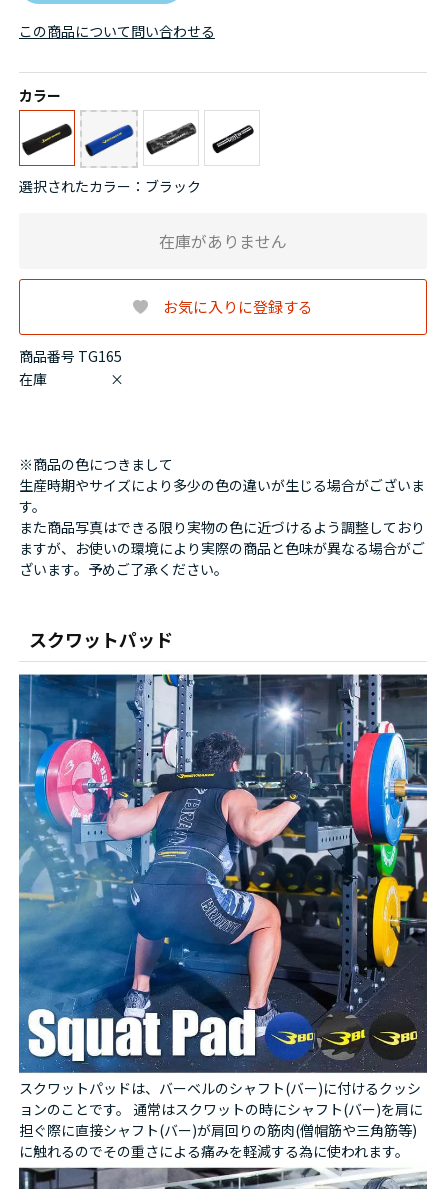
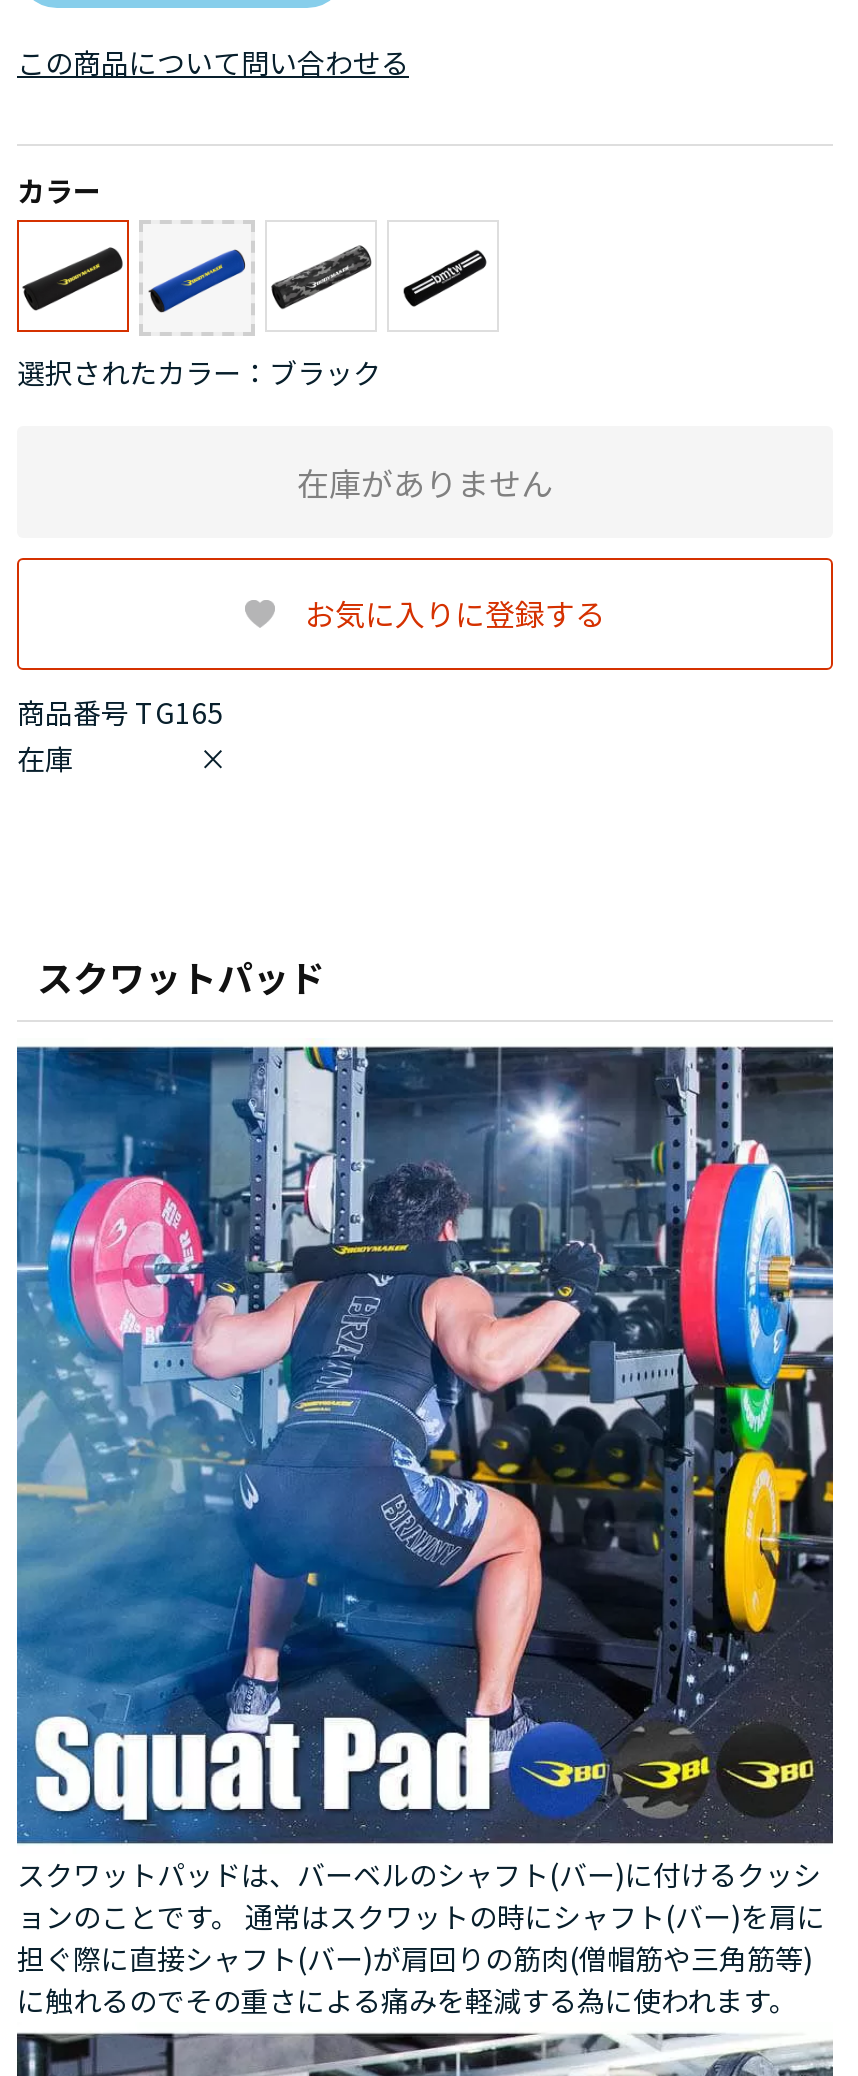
- ※商品の色につきまして
- 生産時期やサイズにより多少の色の違いが生じる場合がございま
- す。
- また商品写真はできる限り実物の色に近づけるよう調整しており
- ますが、お使いの環境により実際の商品と色味が異なる場合がご
- ざいます。予めご了承ください。
